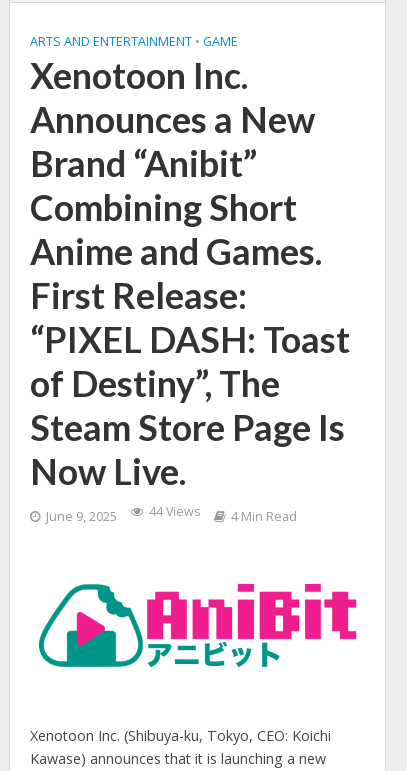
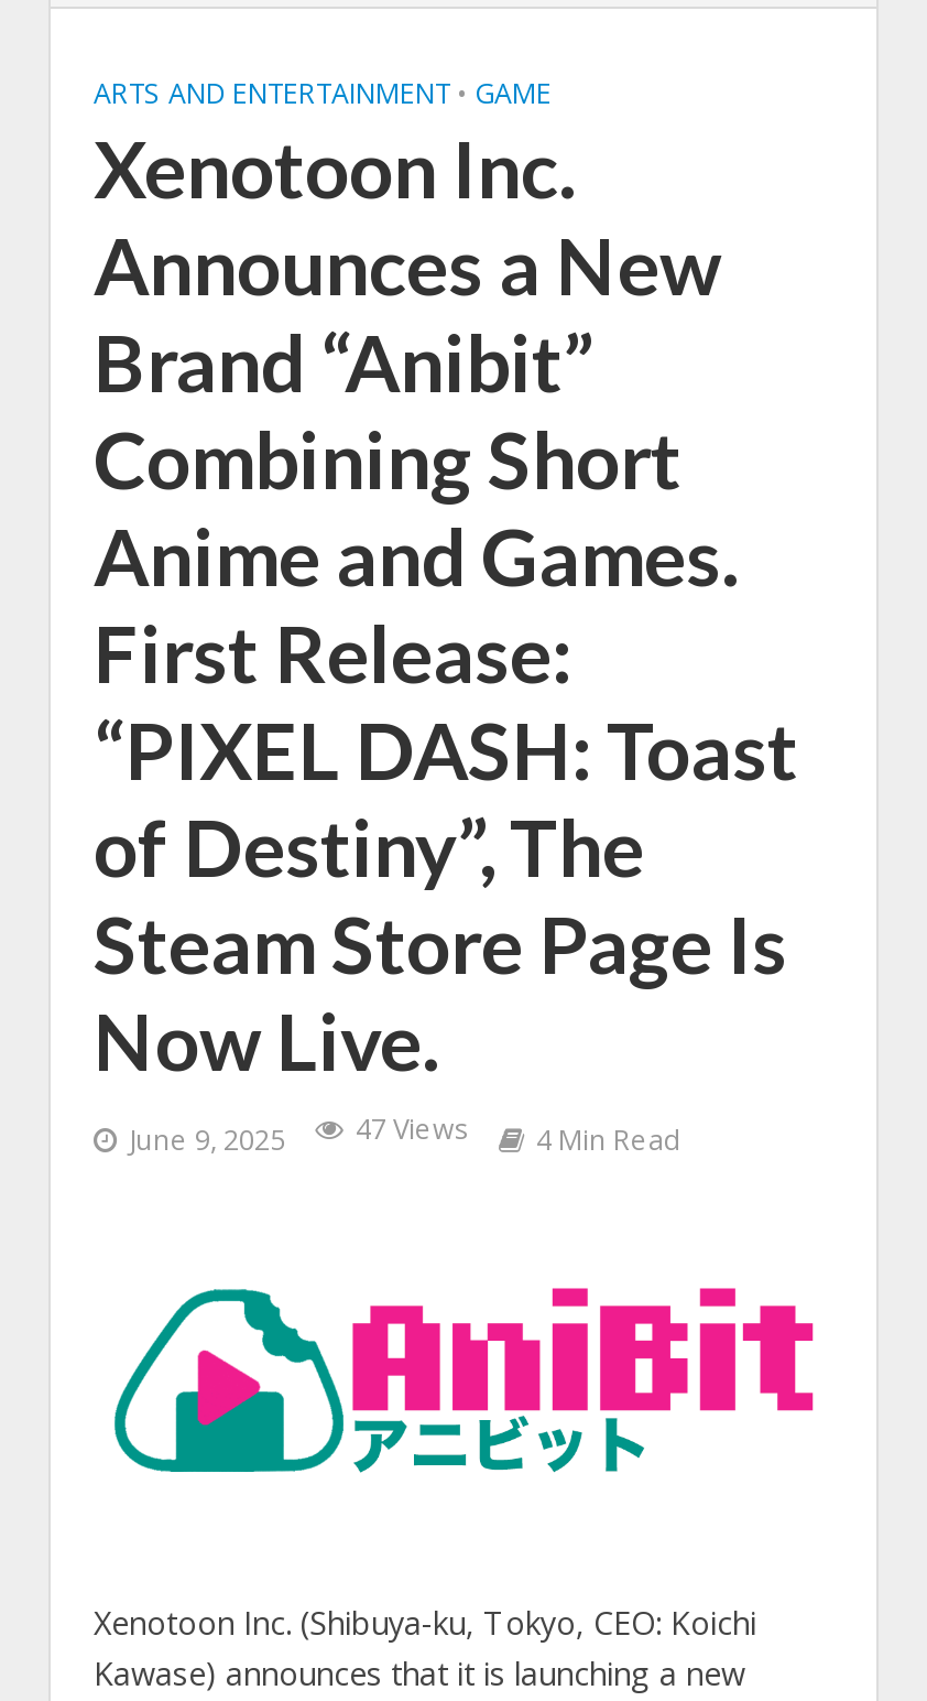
- June 9, 2025 44 Views 4 Min Read
+ June 9, 2025 47 Views 4 Min Read
